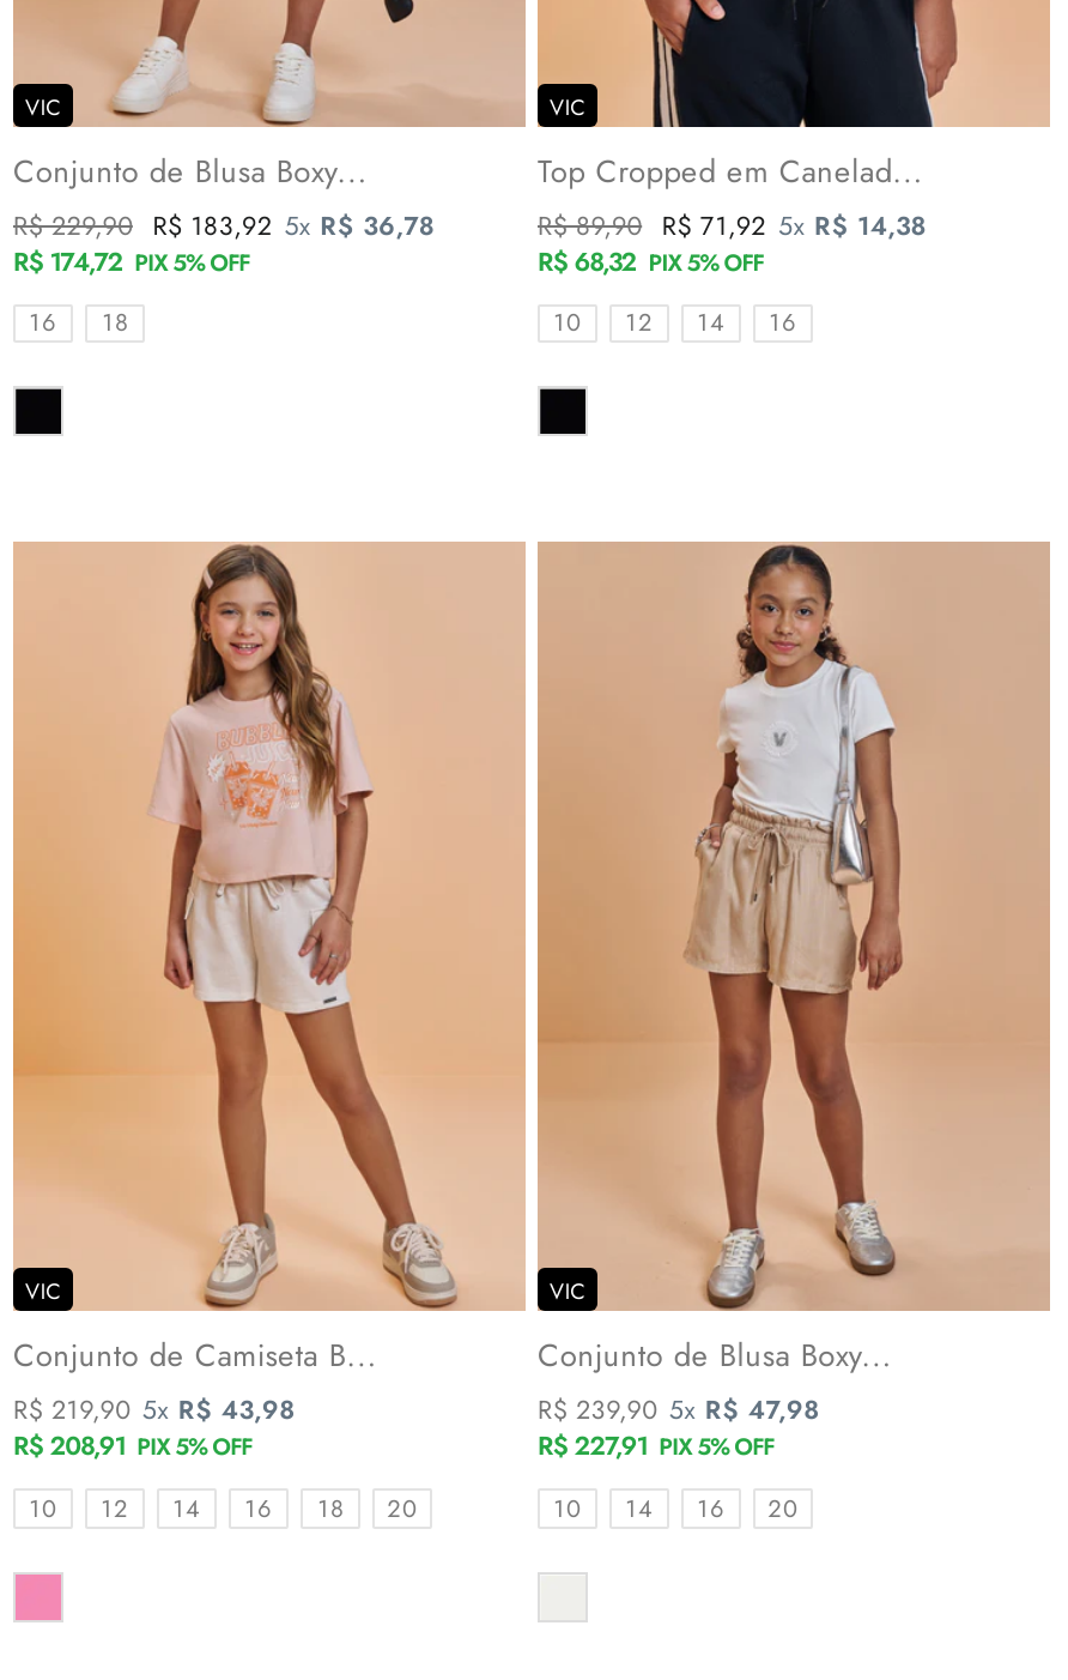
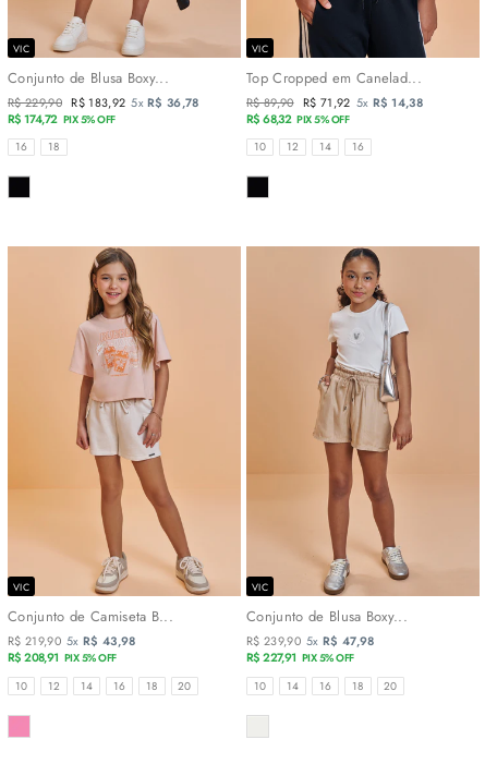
+ 18
